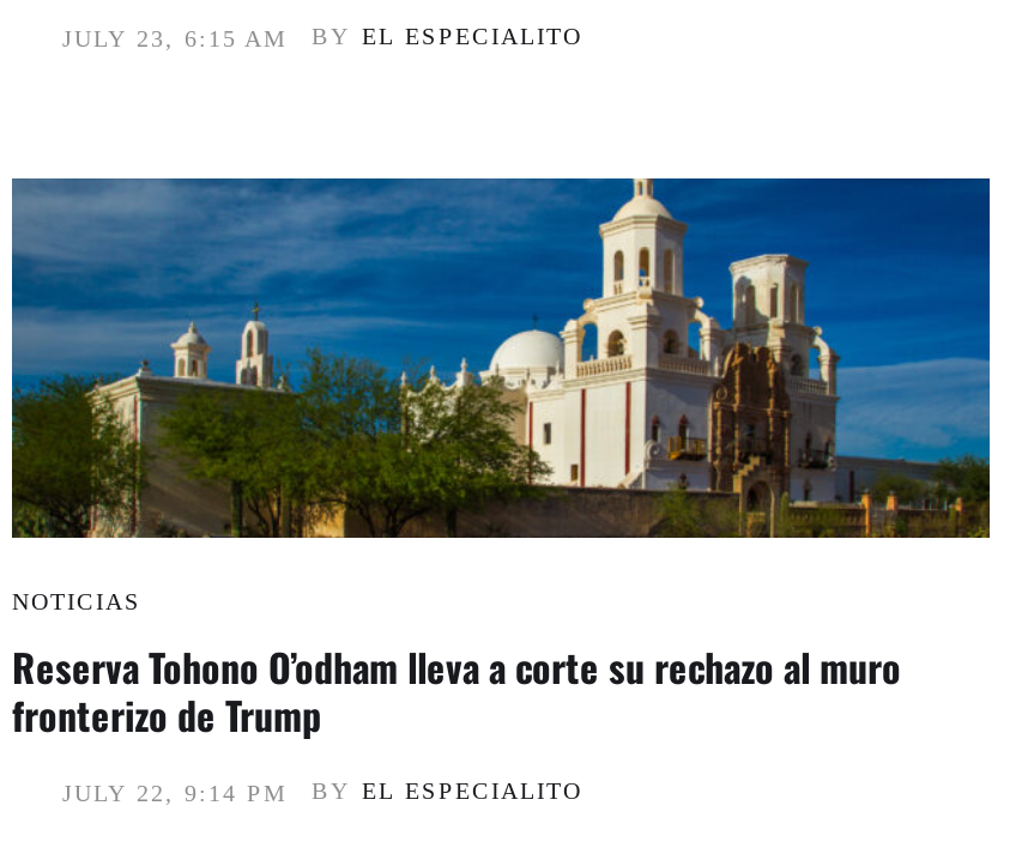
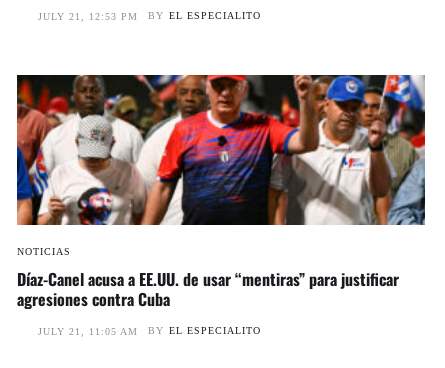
- JULY 23, 6:15 AM BY EL ESPECIALITO
+ JULY 21, 12:53 PM BY EL ESPECIALITO

- [image]
+ [image]

- Reserva Tohono O’odham lleva a corte su rechazo al muro
- fronterizo de Trump
+ Díaz-Canel acusa a EE.UU. de usar “mentiras” para justificar
+ agresiones contra Cuba

- JULY 22, 9:14 PM BY EL ESPECIALITO
+ JULY 21, 11:05 AM BY EL ESPECIALITO
